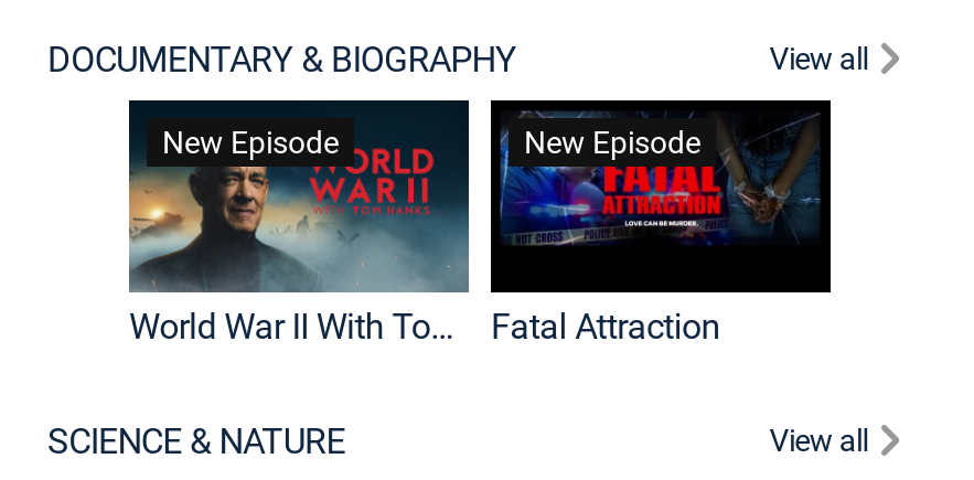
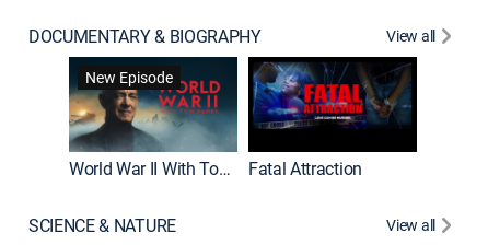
- New Episode
